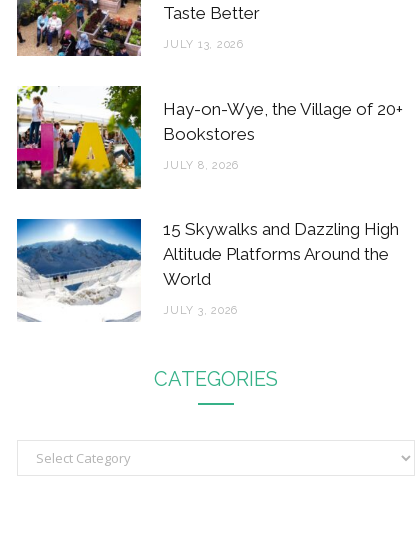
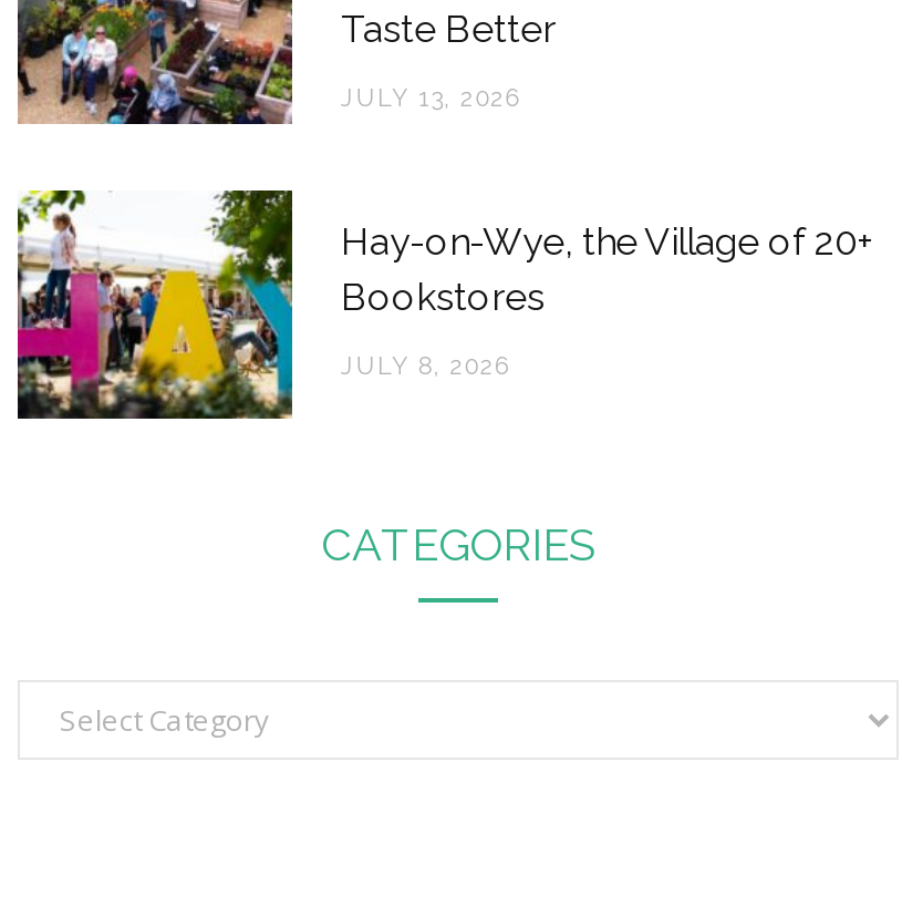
- [image]
- 15 Skywalks and Dazzling High
- Altitude Platforms Around the
- World
- JULY 3, 2026
